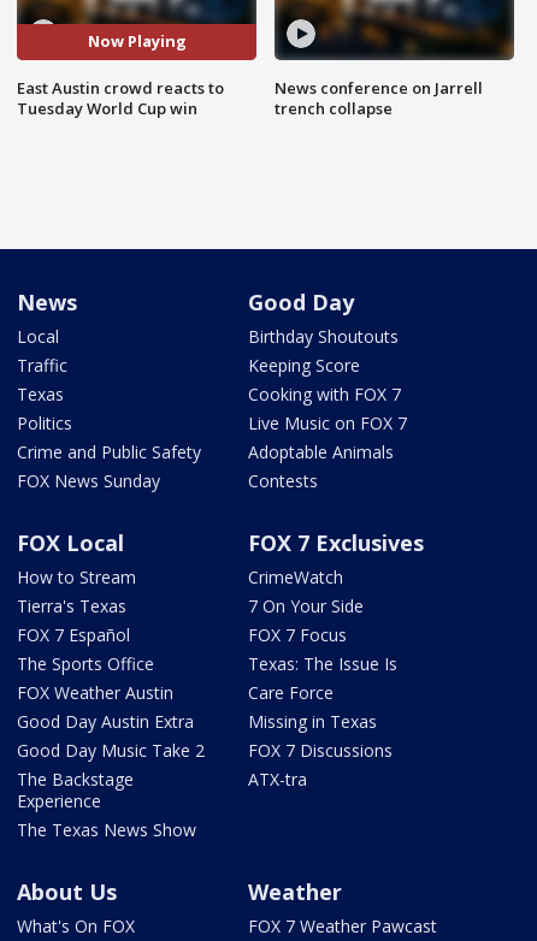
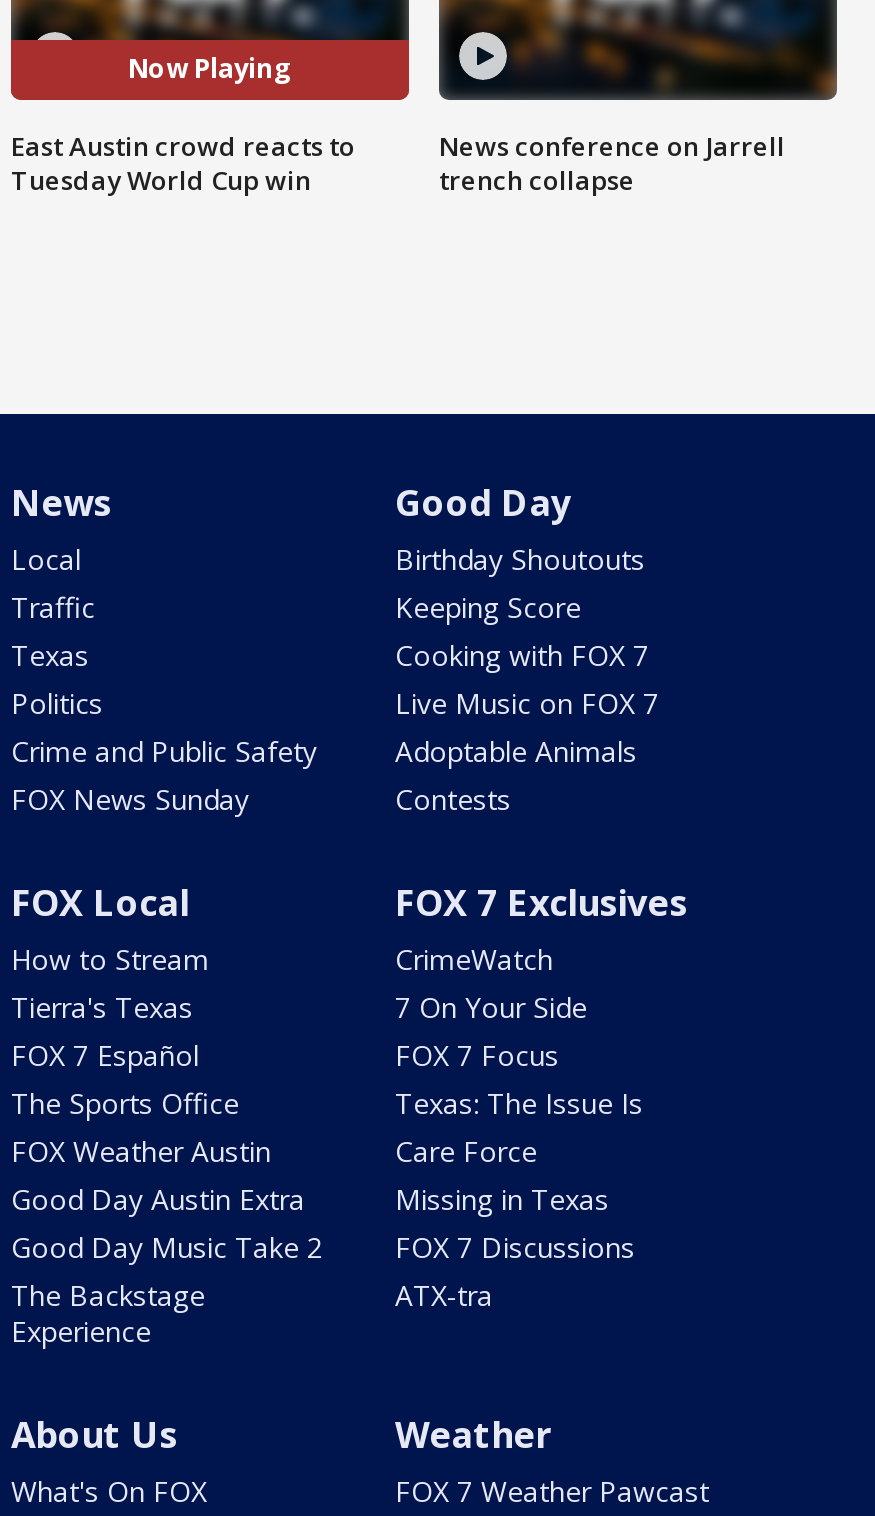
- The Texas News Show
